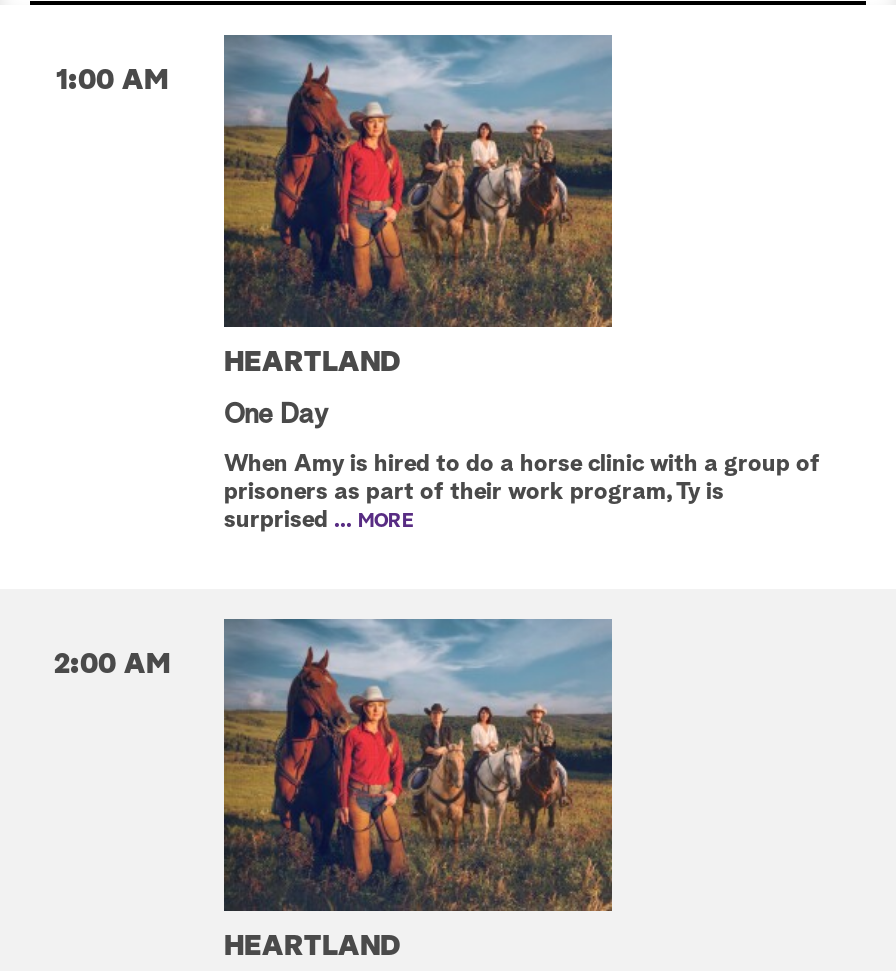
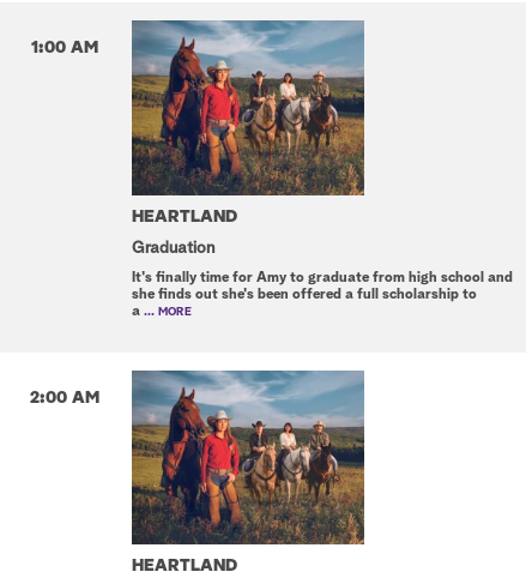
- One Day
+ Graduation

- When Amy is hired to do a horse clinic with a group of
- prisoners as part of their work program, Ty is
- surprised ... MORE
+ It's finally time for Amy to graduate from high school and
+ she finds out she's been offered a full scholarship to
+ a ... MORE
